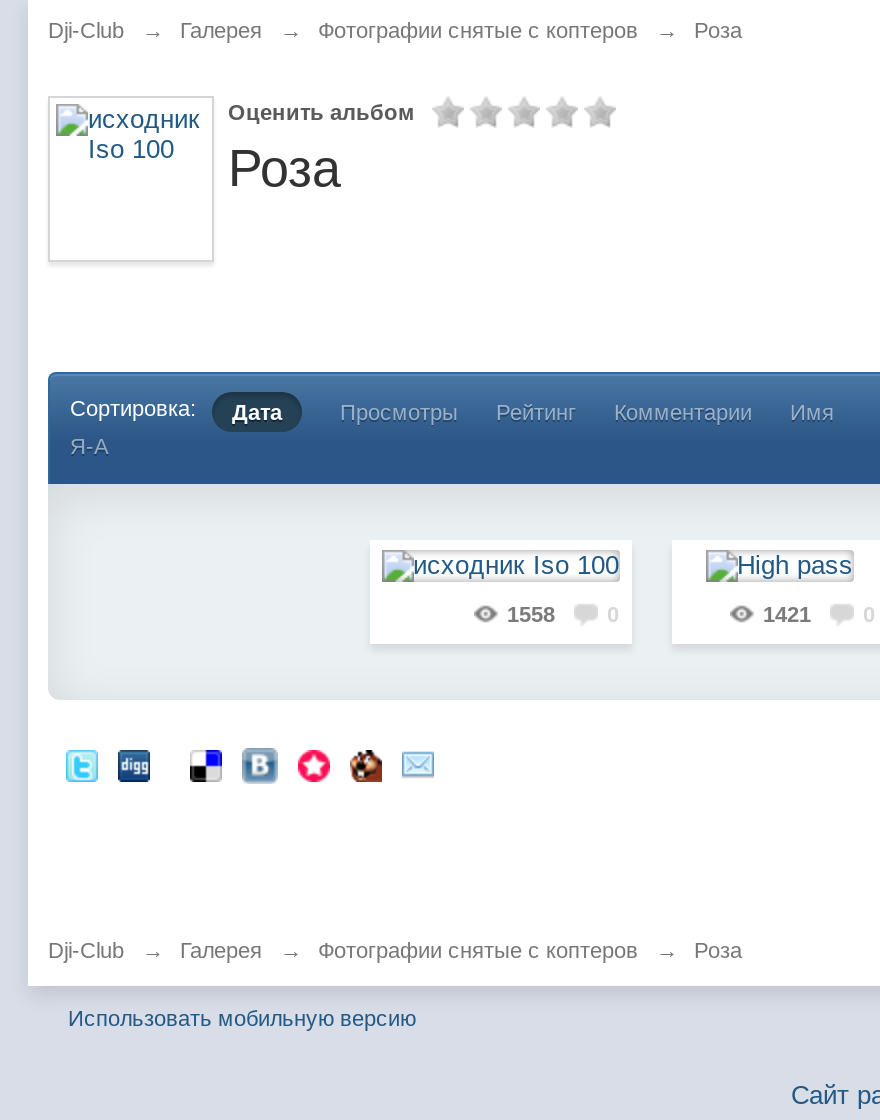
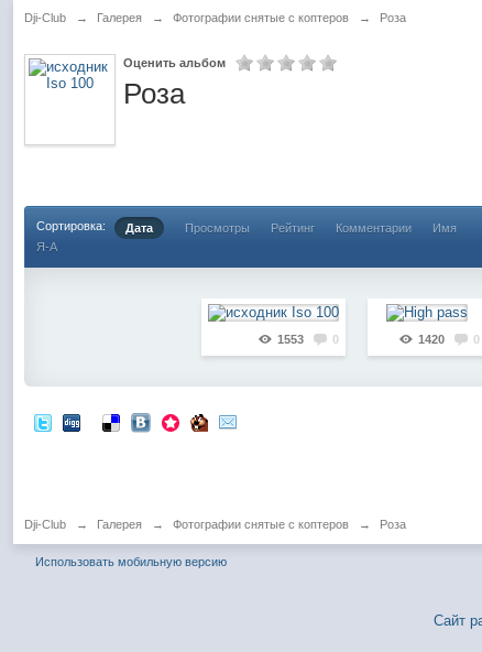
- 1558
+ 1553

- 1421
+ 1420
